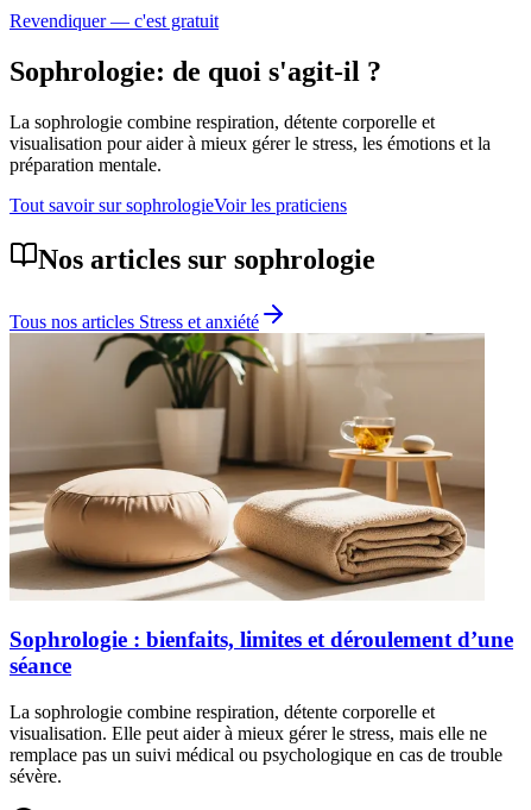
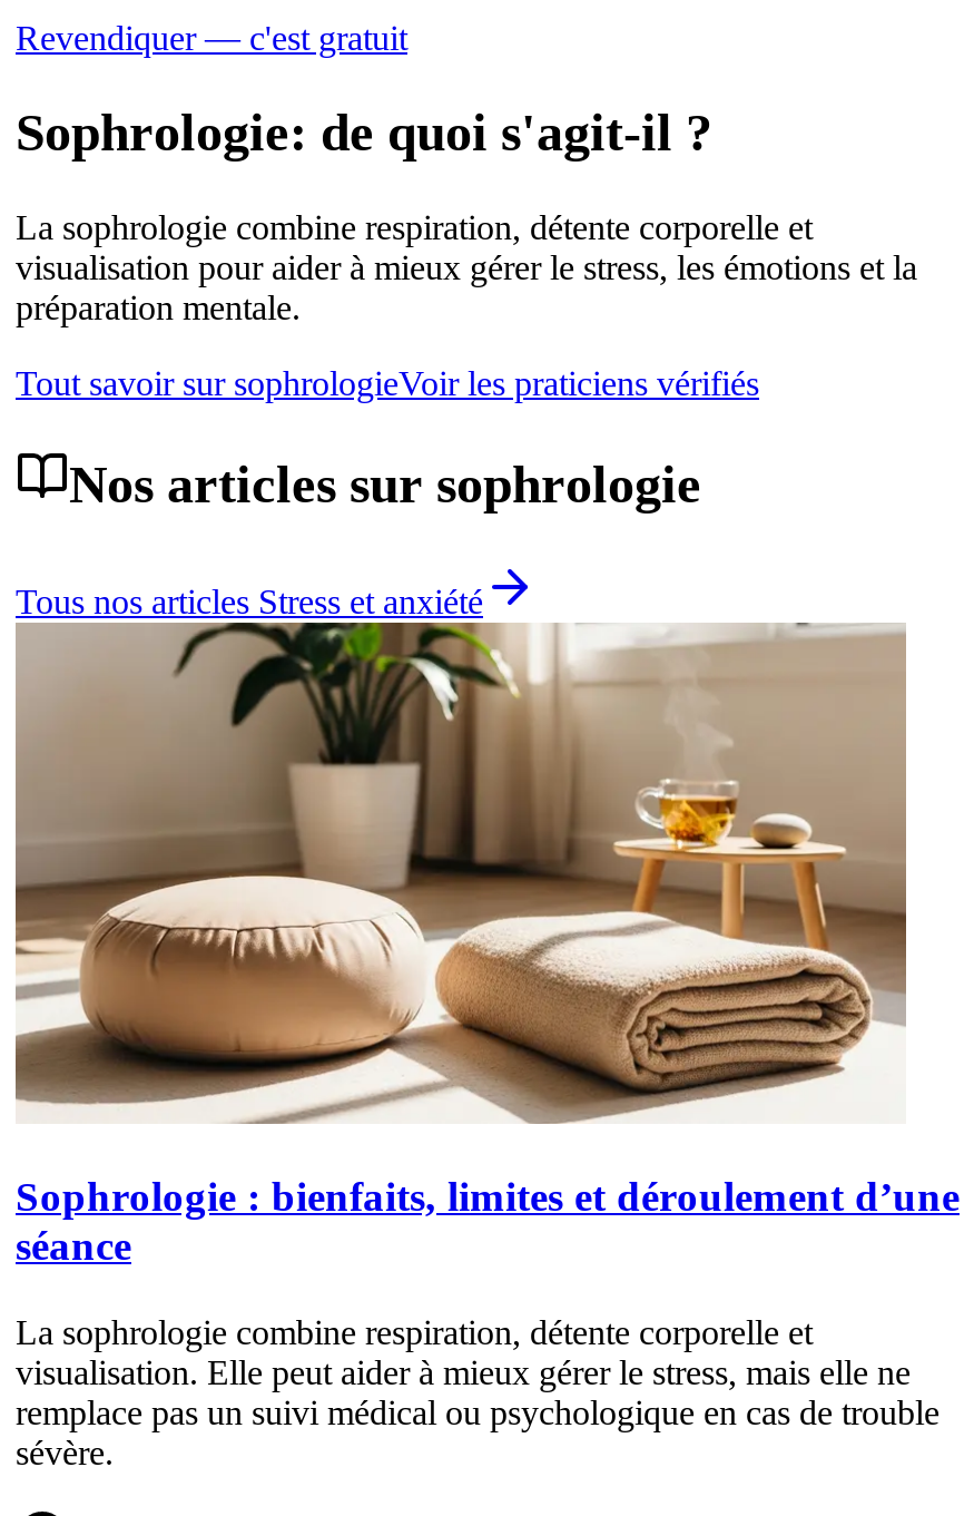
- Tout savoir sur sophrologieVoir les praticiens
+ Tout savoir sur sophrologieVoir les praticiens vérifiés
